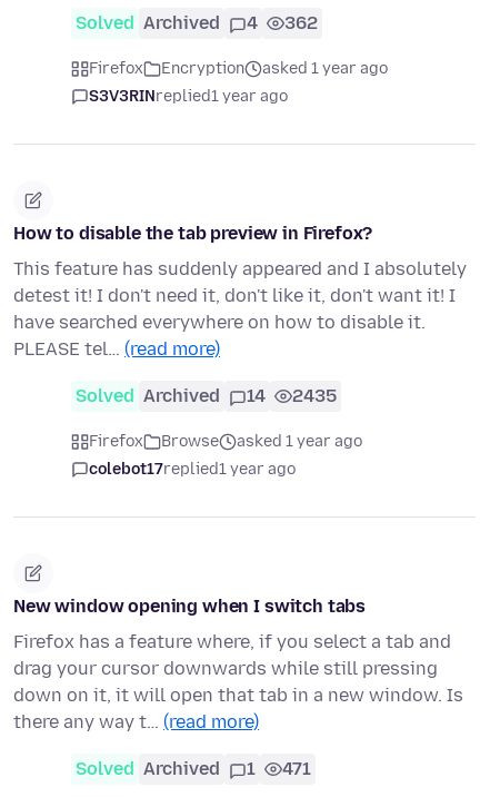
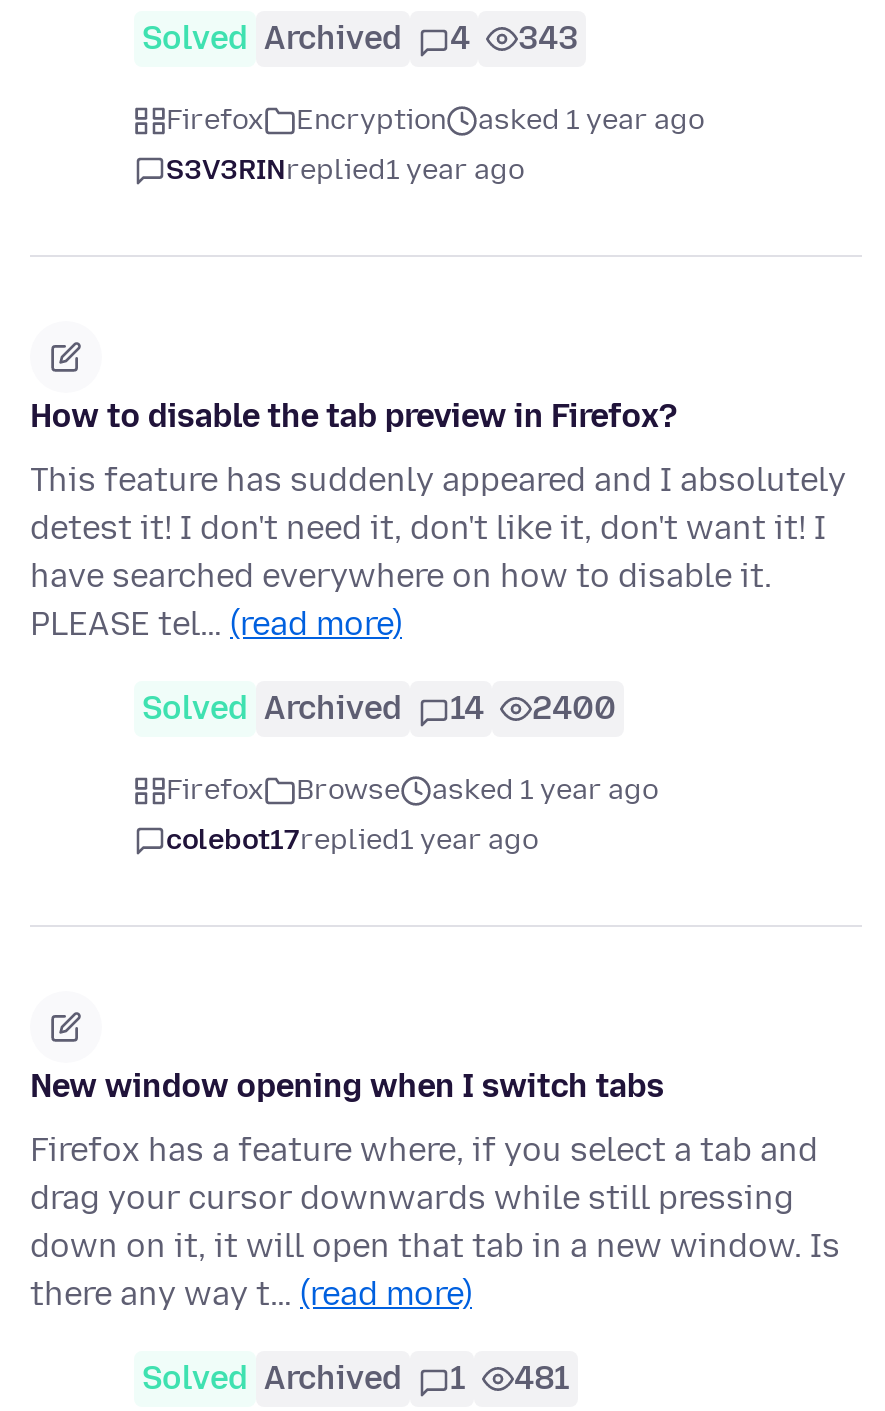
- Solved Archived 4 362
+ Solved Archived 4 343

- Solved Archived 14 2435
+ Solved Archived 14 2400

- Solved Archived 1 471
+ Solved Archived 1 481
